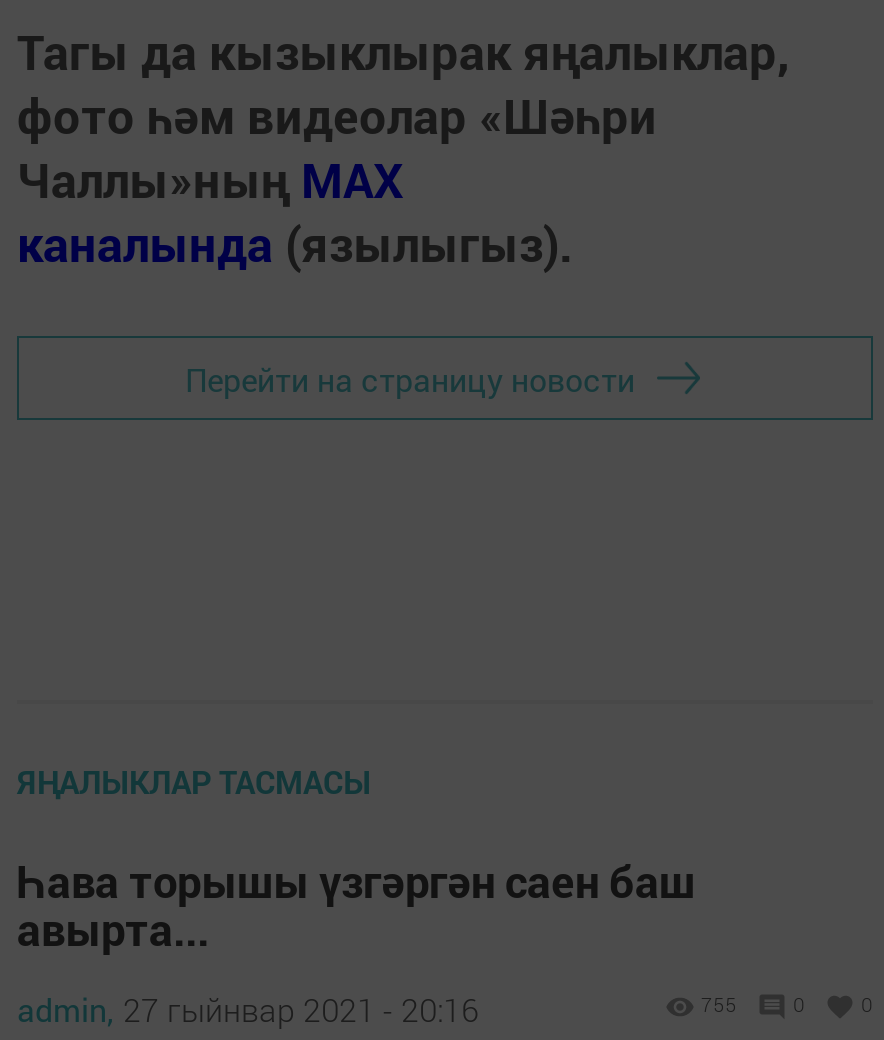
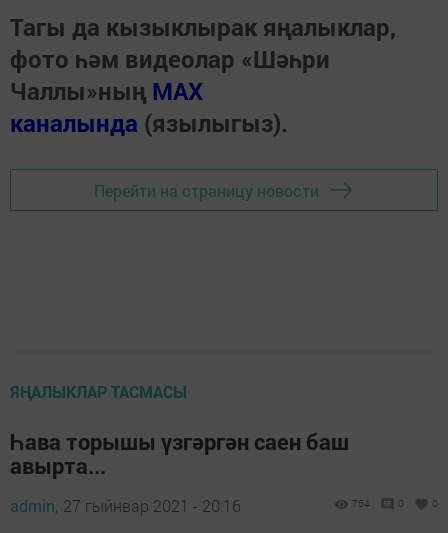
- 755
+ 754
